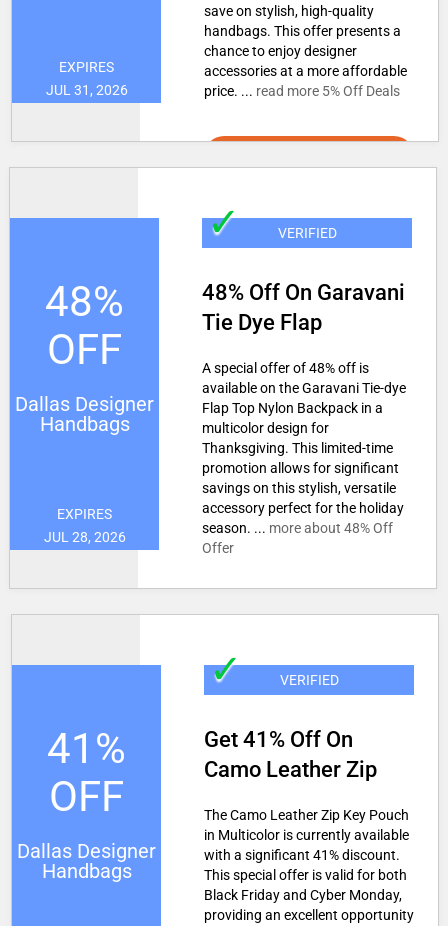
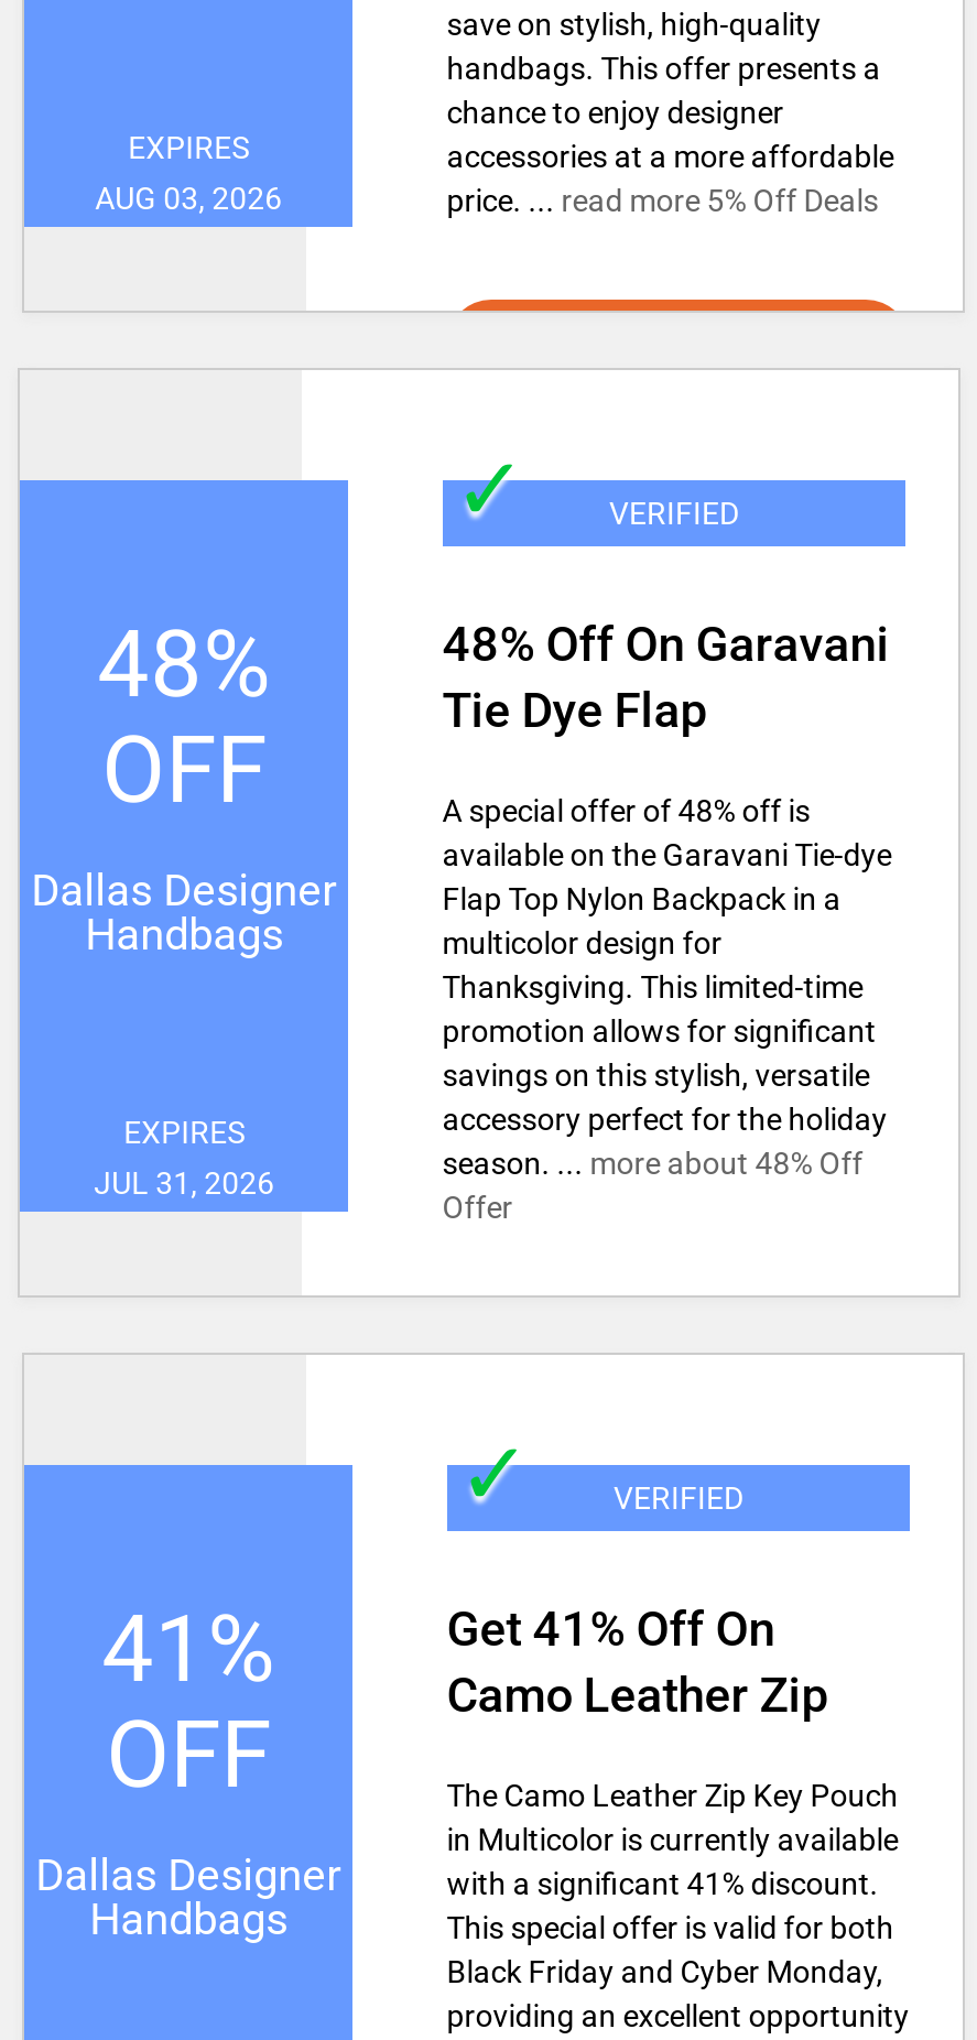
- JUL 31, 2026
+ AUG 03, 2026

- JUL 28, 2026
+ JUL 31, 2026
